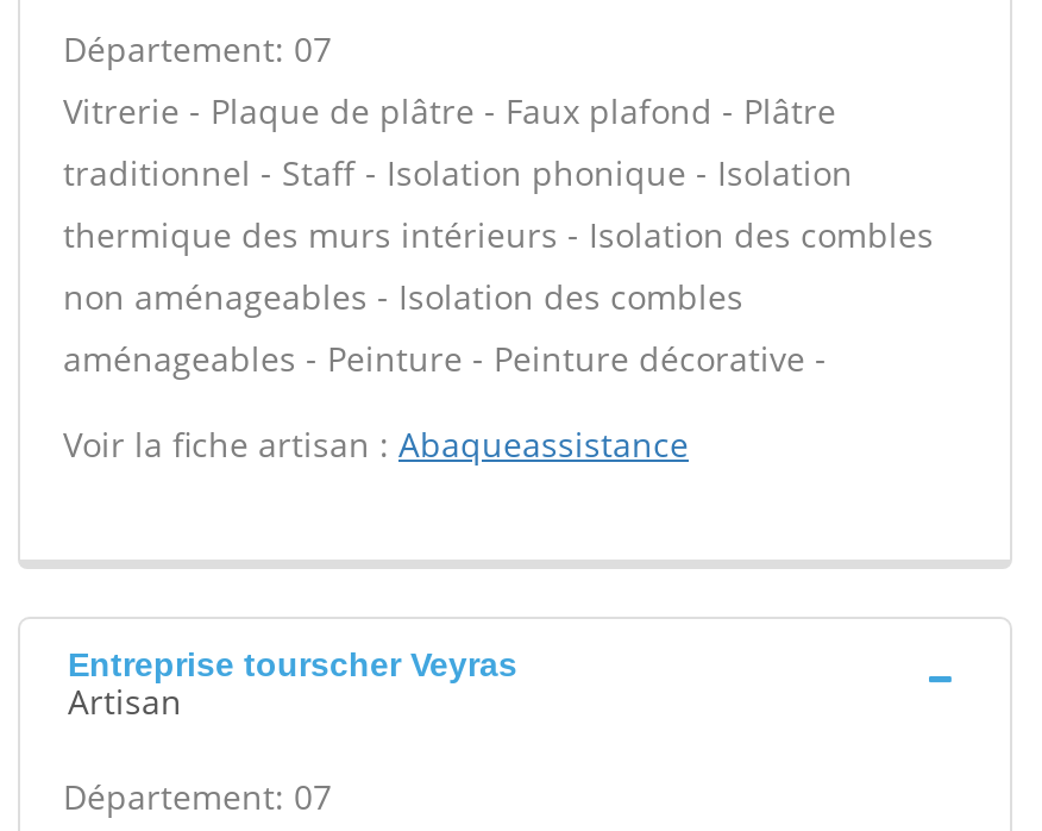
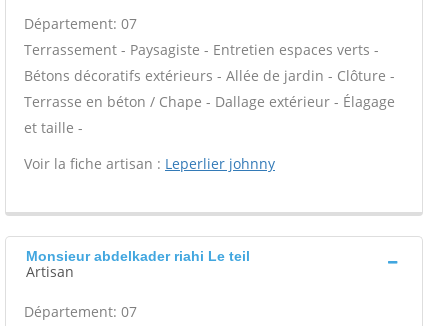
- Vitrerie - Plaque de plâtre - Faux plafond - Plâtre
- traditionnel - Staff - Isolation phonique - Isolation
- thermique des murs intérieurs - Isolation des combles
- non aménageables - Isolation des combles
- aménageables - Peinture - Peinture décorative -
+ Terrassement - Paysagiste - Entretien espaces verts -
+ Bétons décoratifs extérieurs - Allée de jardin - Clôture -
+ Terrasse en béton / Chape - Dallage extérieur - Élagage
+ et taille -

- Voir la fiche artisan : Abaqueassistance
+ Voir la fiche artisan : Leperlier johnny

- Entreprise tourscher Veyras
+ Monsieur abdelkader riahi Le teil
